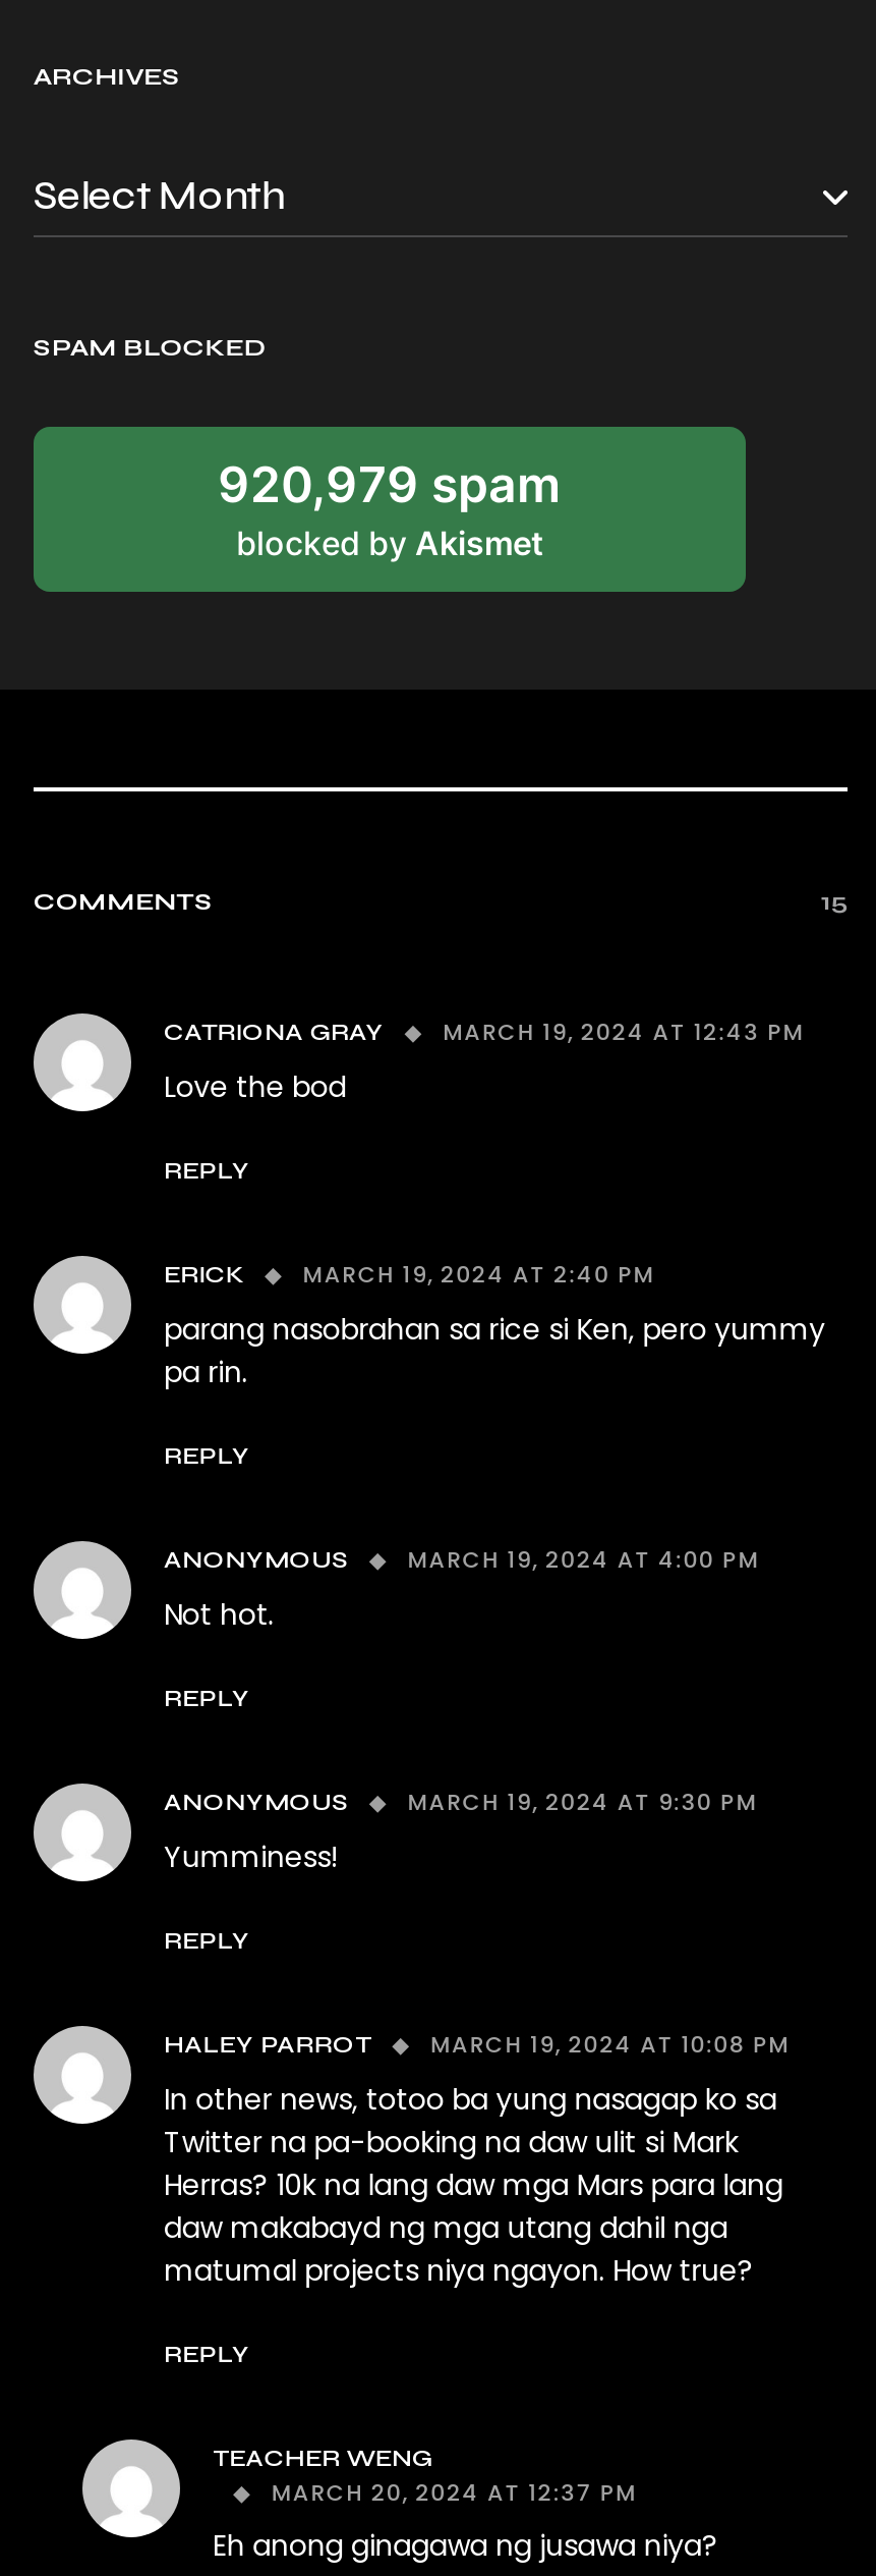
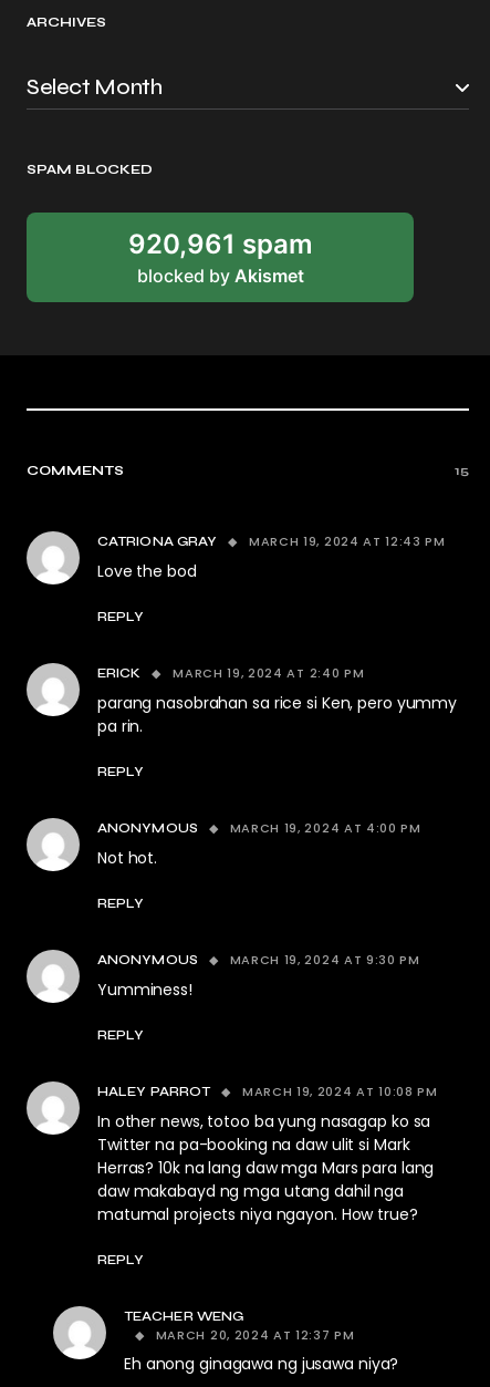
- 920,979 spam
+ 920,961 spam
